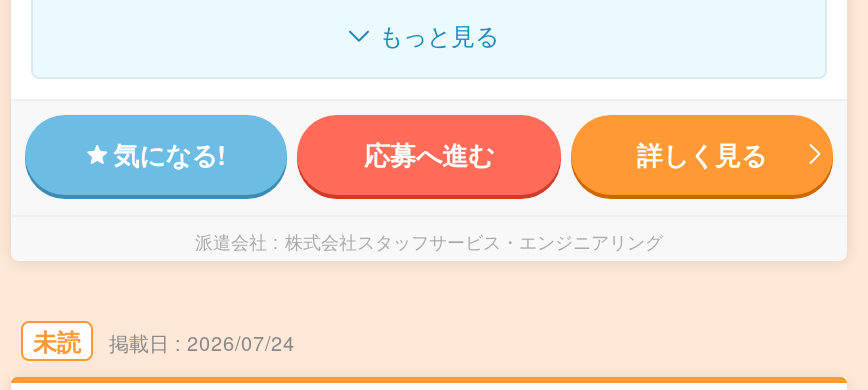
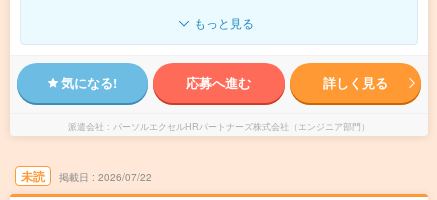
- 株式会社スタッフサービス・エンジニアリング
+ パーソルエクセルHRパートナーズ株式会社（エンジニア部門）

- 2026/07/24
+ 2026/07/22
